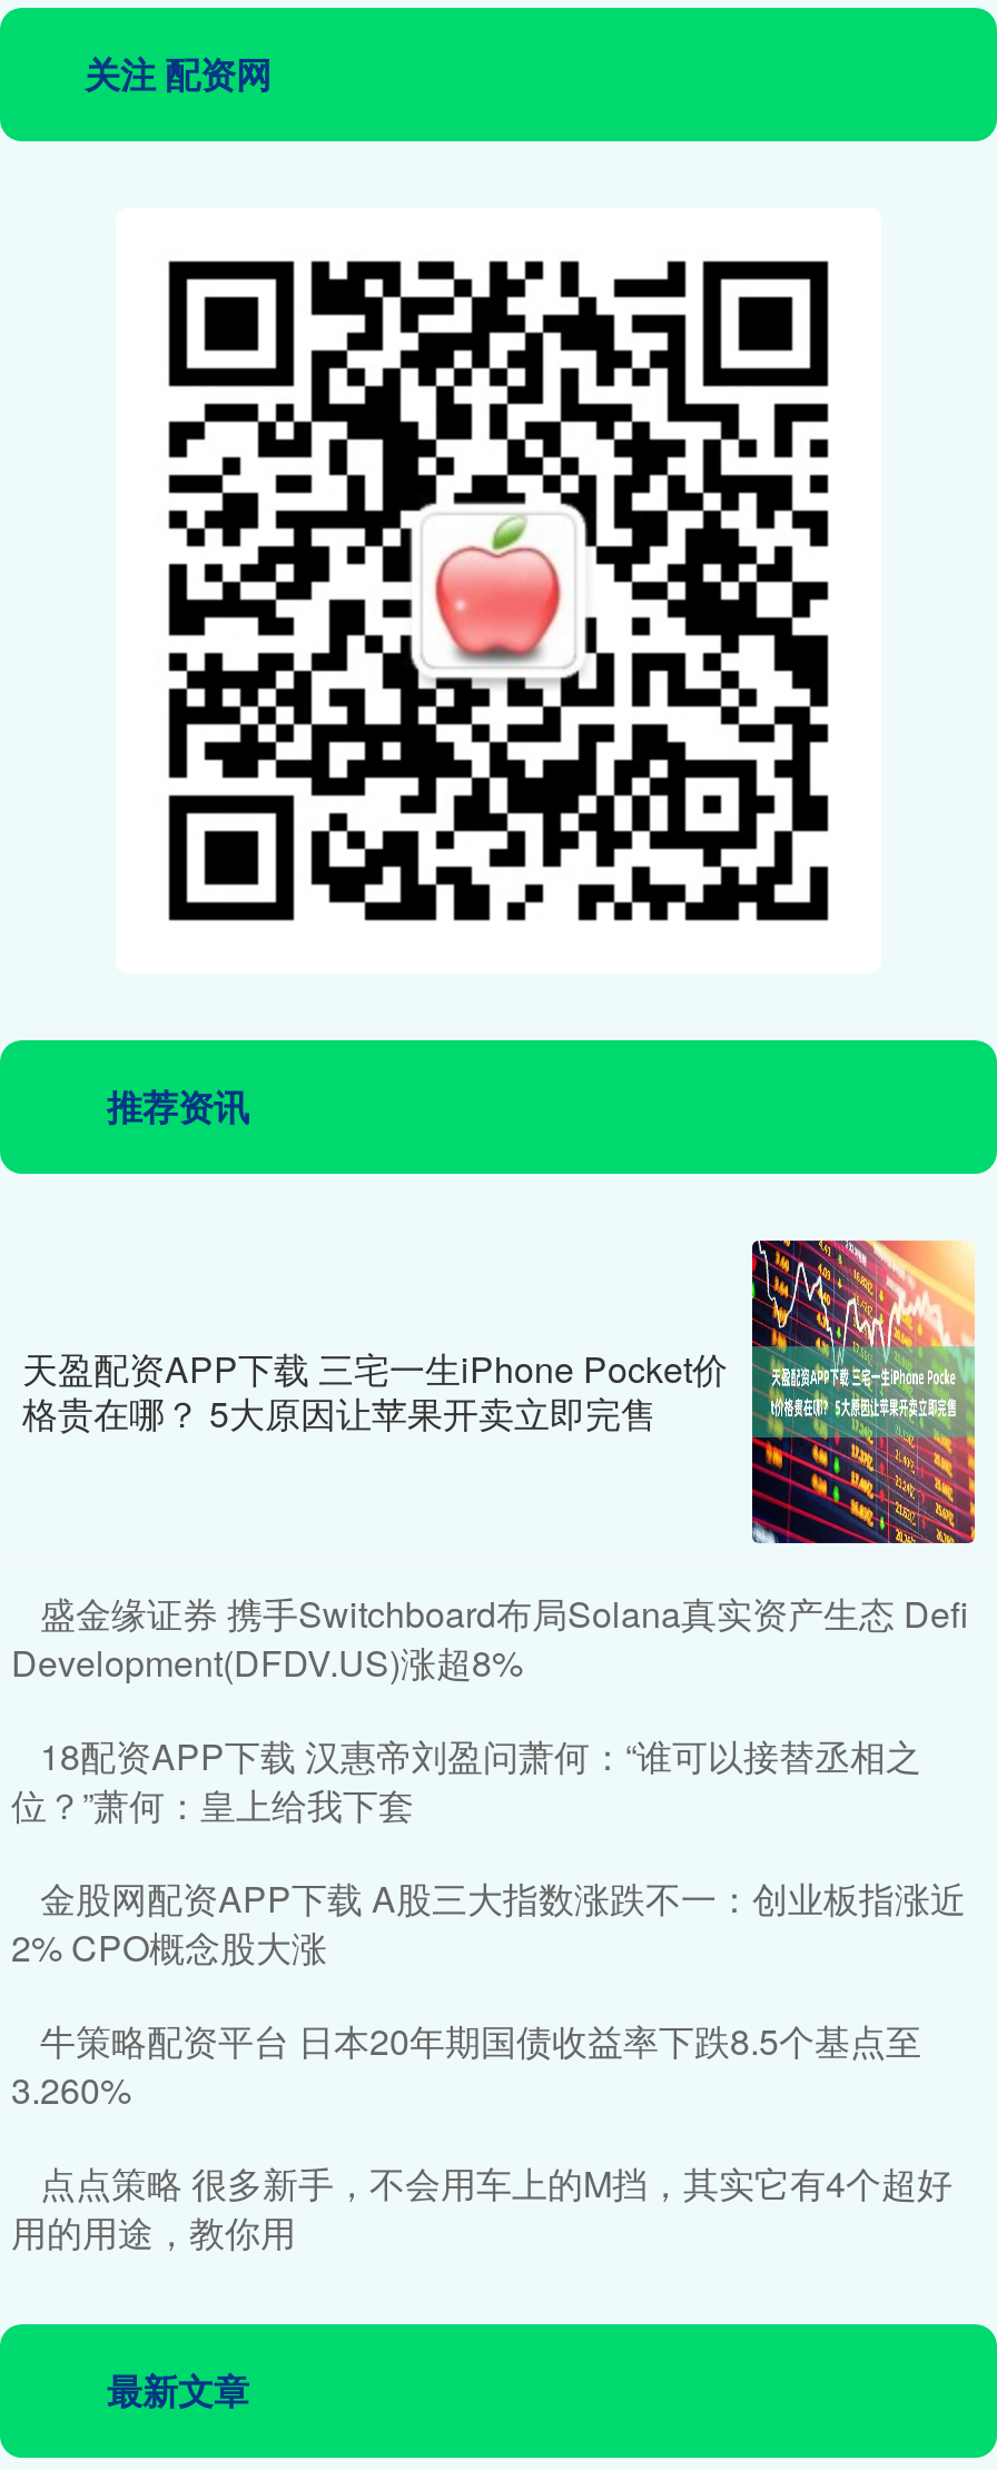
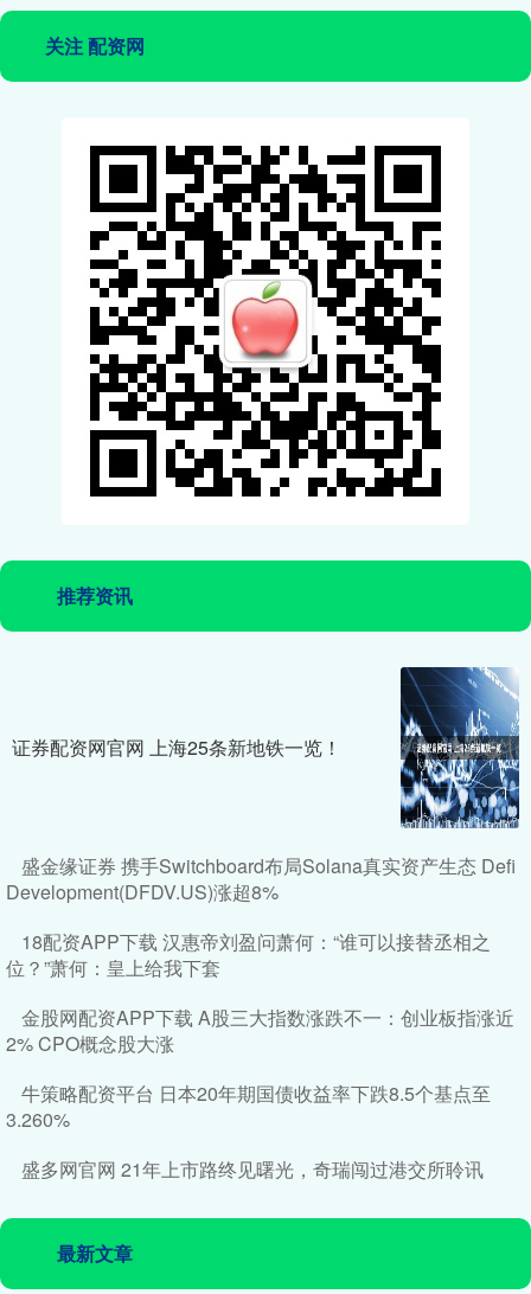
- [image]
+ [image]

- 天盈配资APP下载 三宅一生iPhone Pocket价
- 格贵在哪？ 5大原因让苹果开卖立即完售
+ 证券配资网官网 上海25条新地铁一览！

- 点点策略 很多新手，不会用车上的M挡，其实它有4个超好
- 用的用途，教你用
+ 盛多网官网 21年上市路终见曙光，奇瑞闯过港交所聆讯
